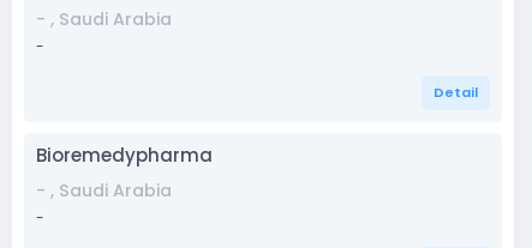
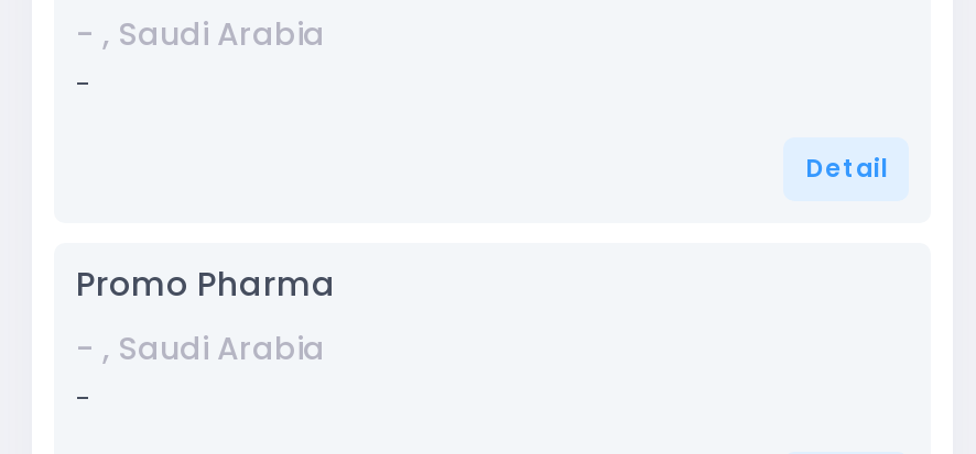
- Bioremedypharma
+ Promo Pharma
